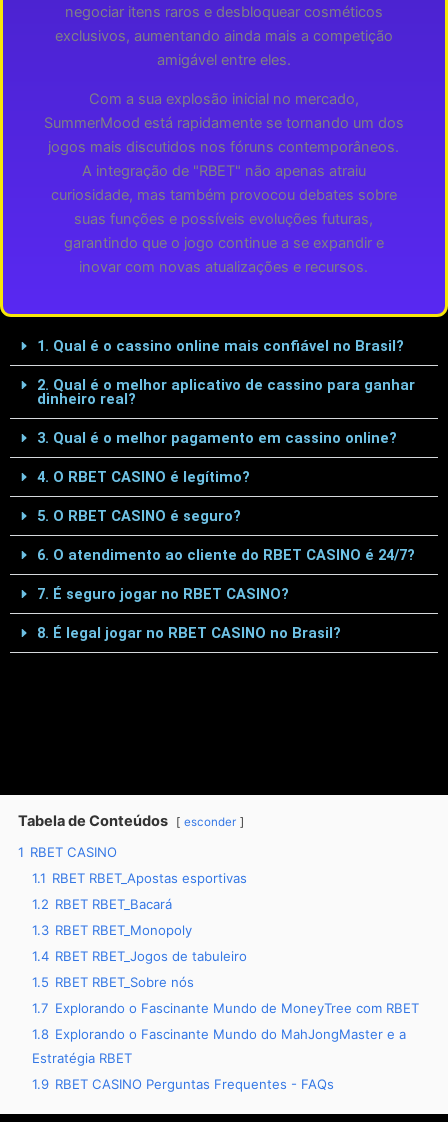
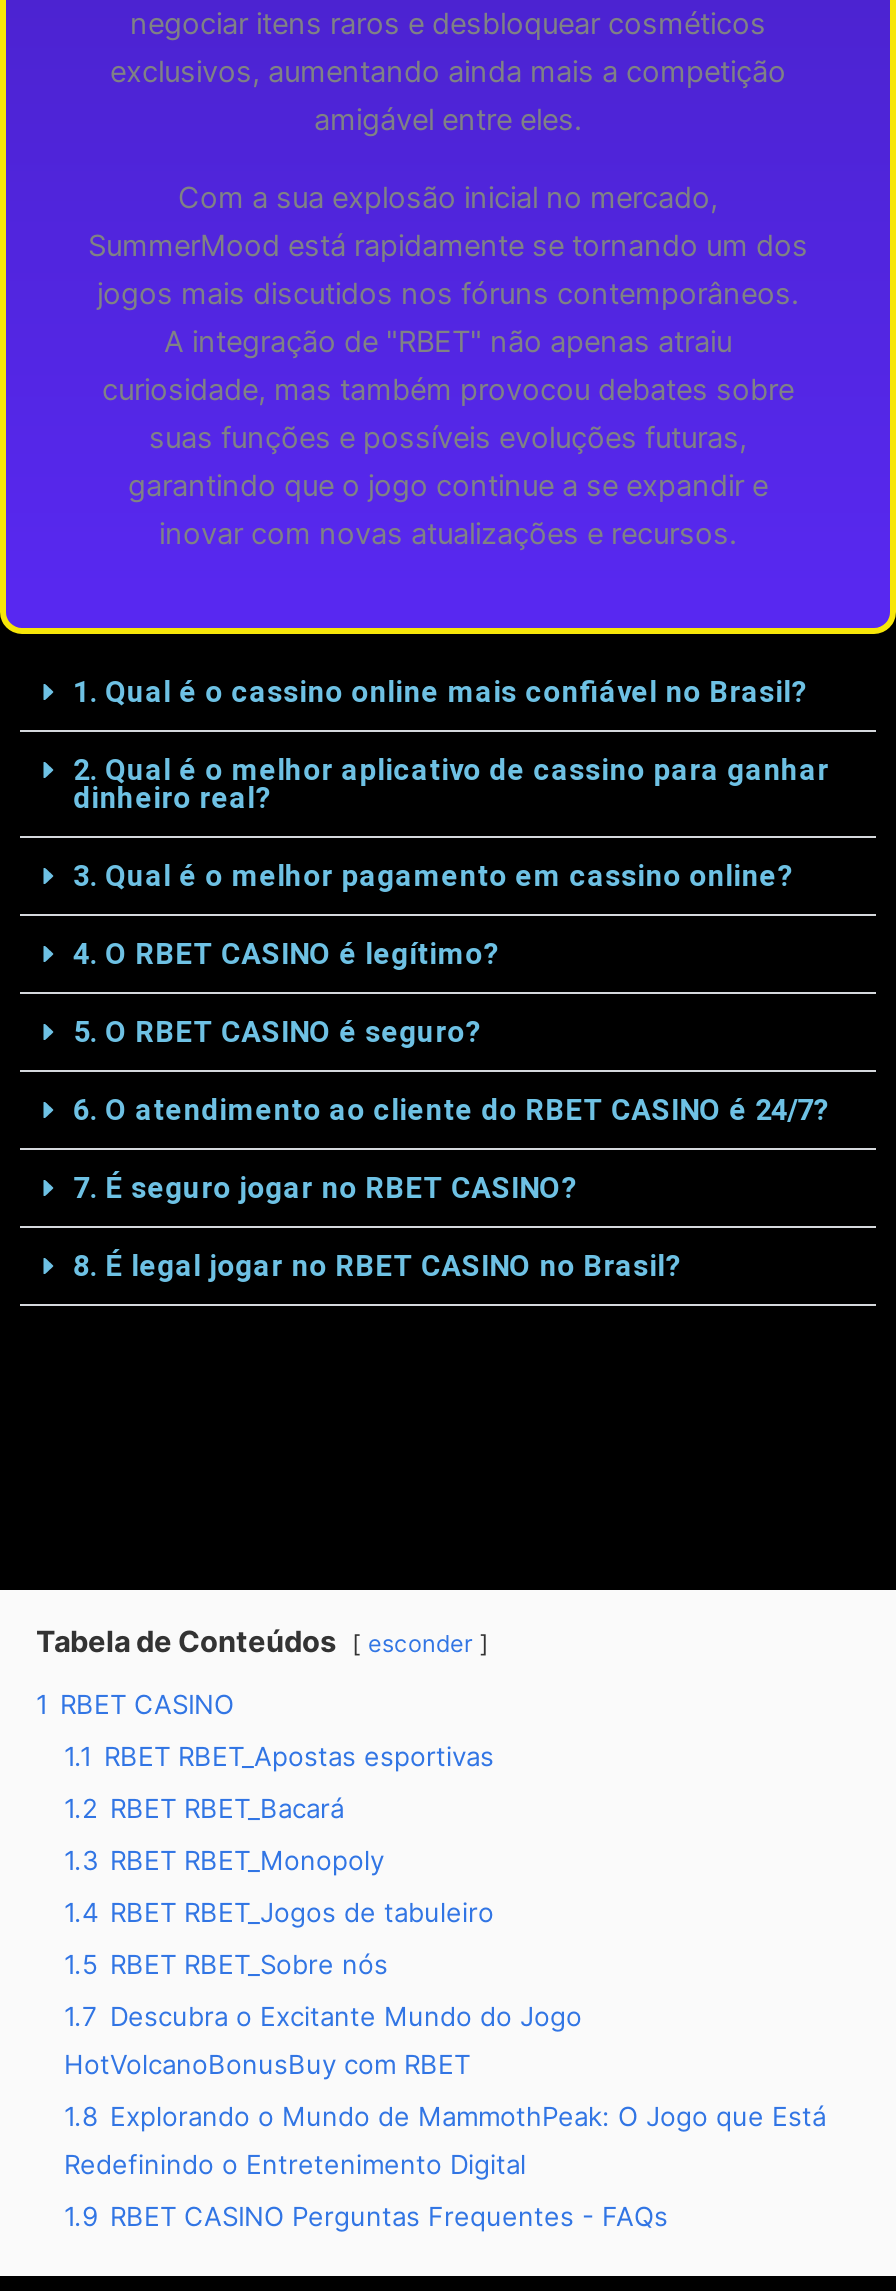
- 1.7 Explorando o Fascinante Mundo de MoneyTree com RBET
- 1.8 Explorando o Fascinante Mundo do MahJongMaster e a
- Estratégia RBET
+ 1.7 Descubra o Excitante Mundo do Jogo
+ HotVolcanoBonusBuy com RBET
+ 1.8 Explorando o Mundo de MammothPeak: O Jogo que Está
+ Redefinindo o Entretenimento Digital
